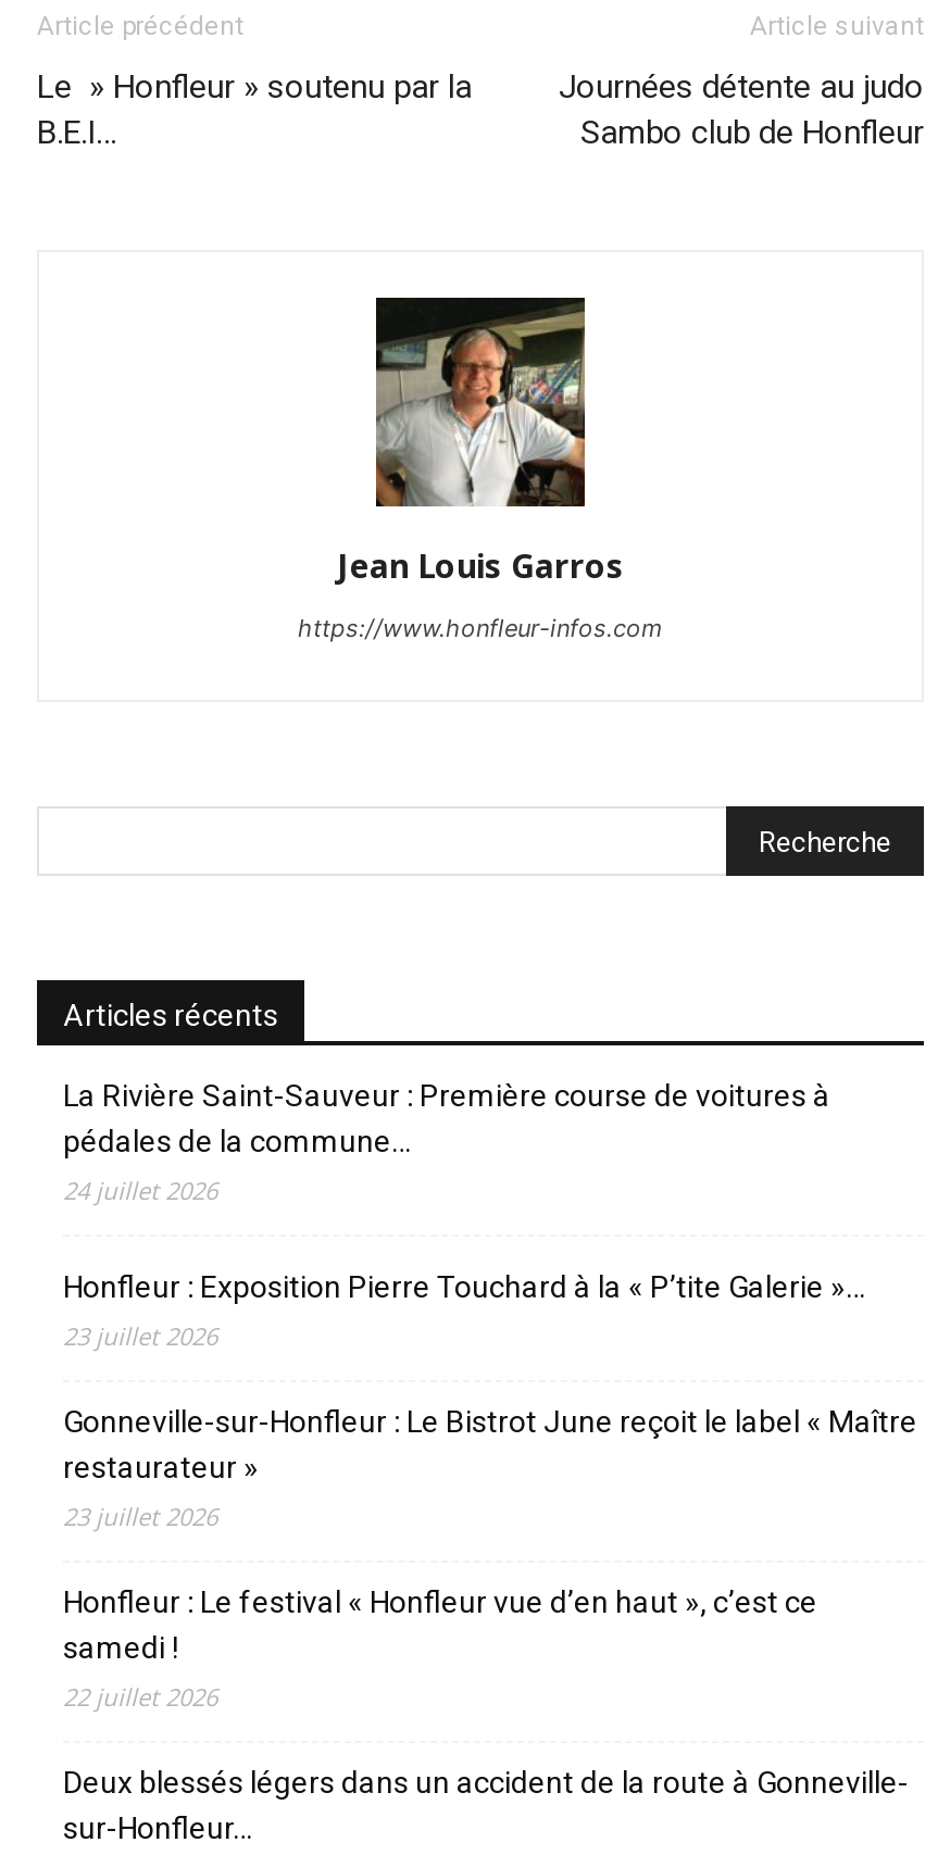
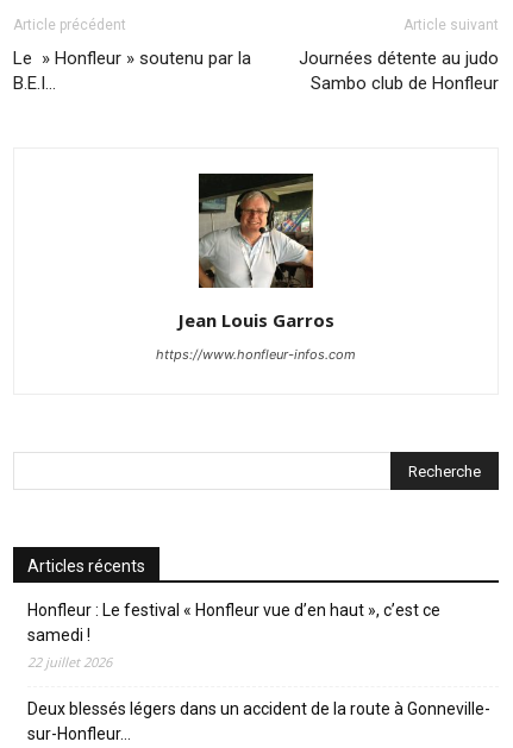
- La Rivière Saint-Sauveur : Première course de voitures à
- pédales de la commune…
- 24 juillet 2026
- Honfleur : Exposition Pierre Touchard à la « P’tite Galerie »…
- 23 juillet 2026
- Gonneville-sur-Honfleur : Le Bistrot June reçoit le label « Maître
- restaurateur »
- 23 juillet 2026
